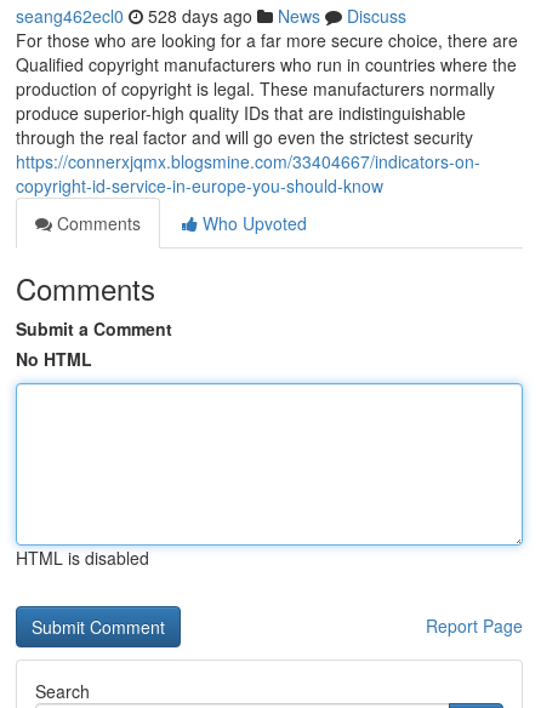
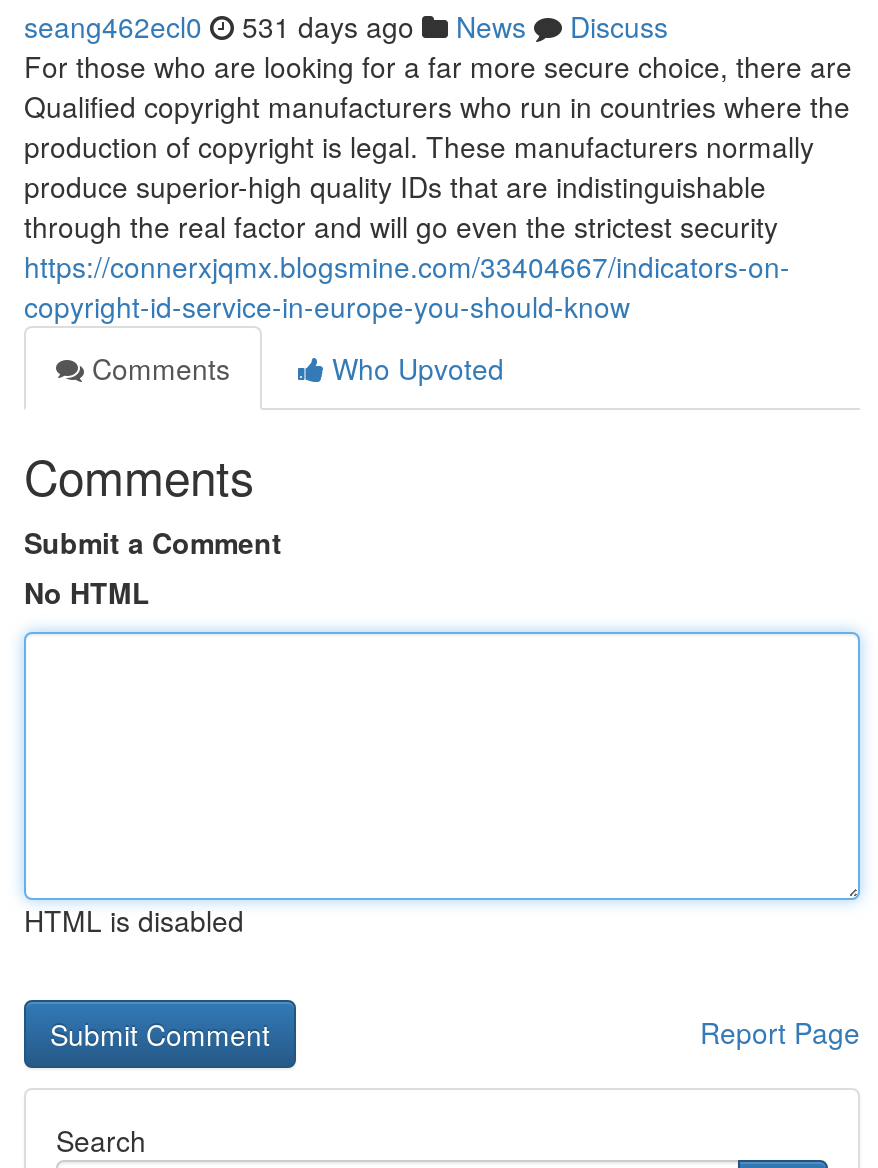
- seang462ecl0 528 days ago News Discuss
+ seang462ecl0 531 days ago News Discuss
